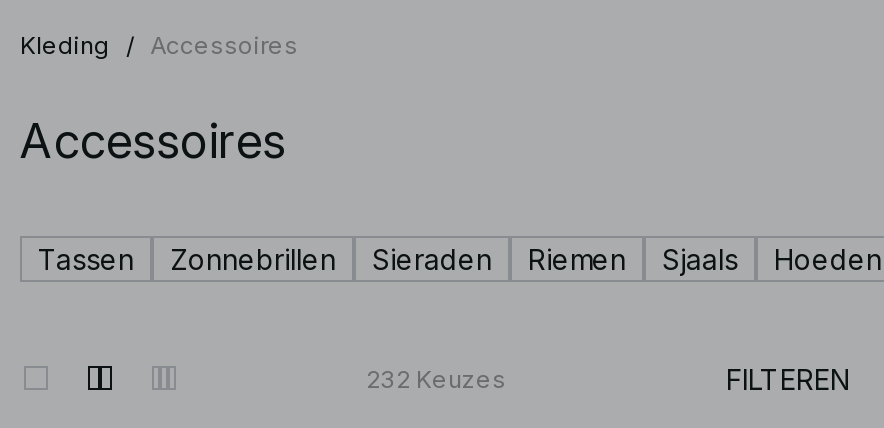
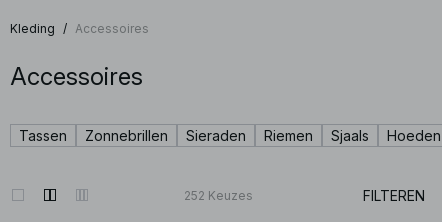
- 232 Keuzes
+ 252 Keuzes
